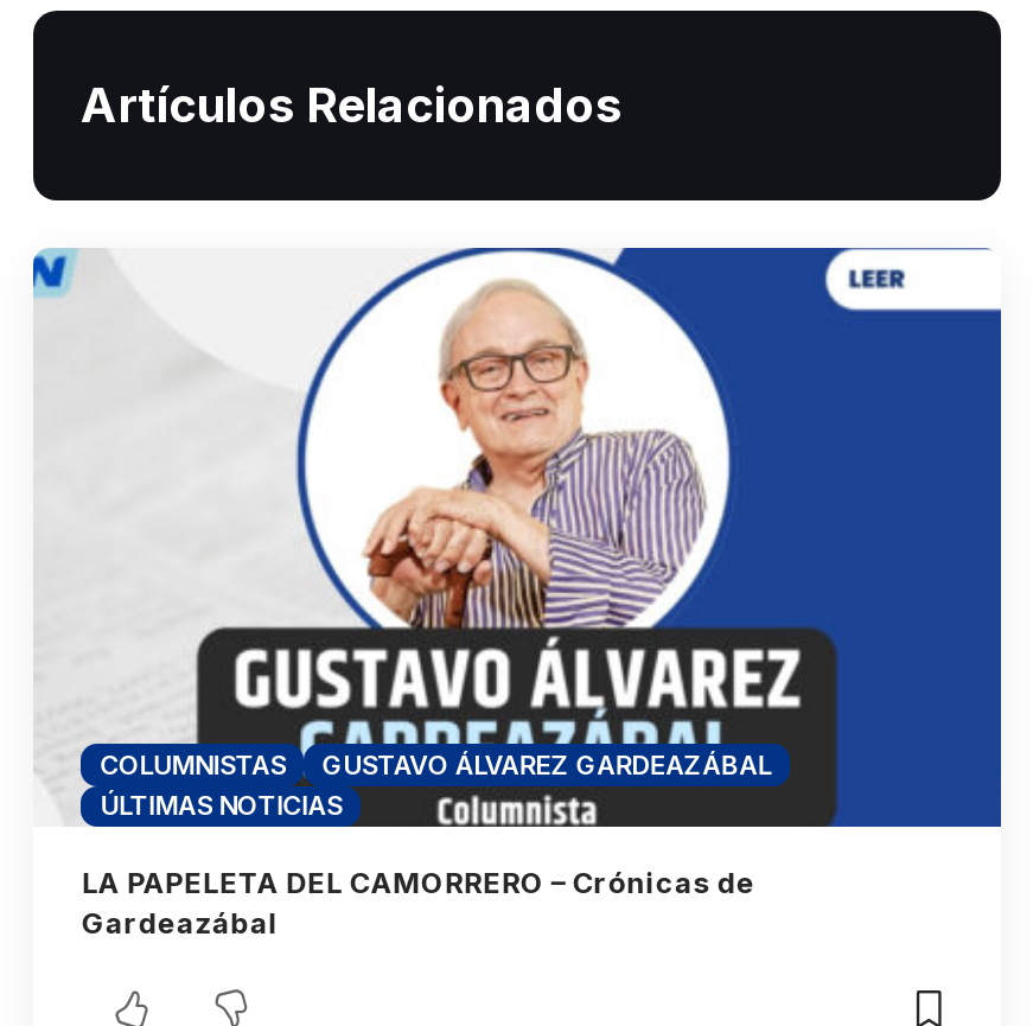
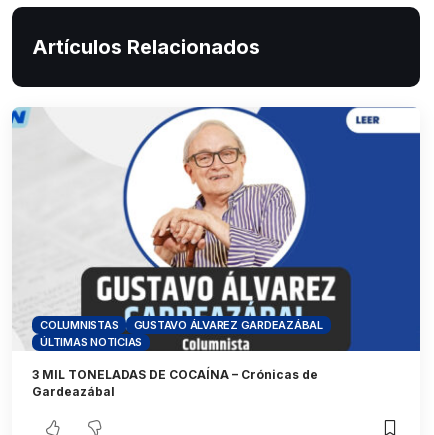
- LA PAPELETA DEL CAMORRERO – Crónicas de
+ 3 MIL TONELADAS DE COCAÍNA – Crónicas de
